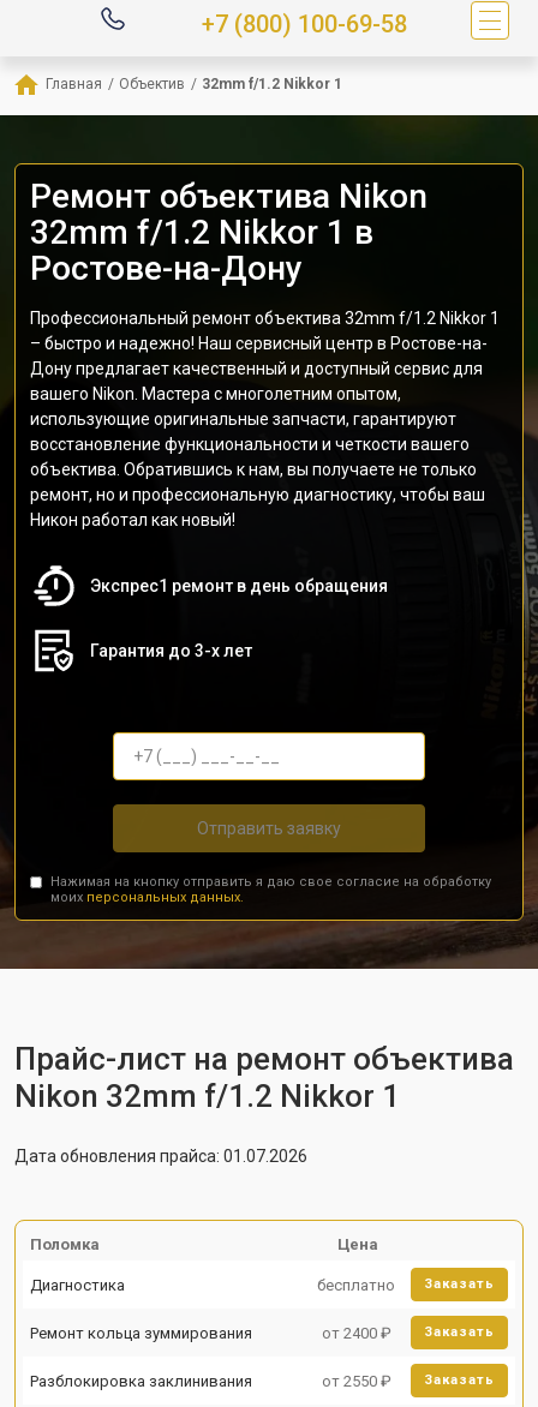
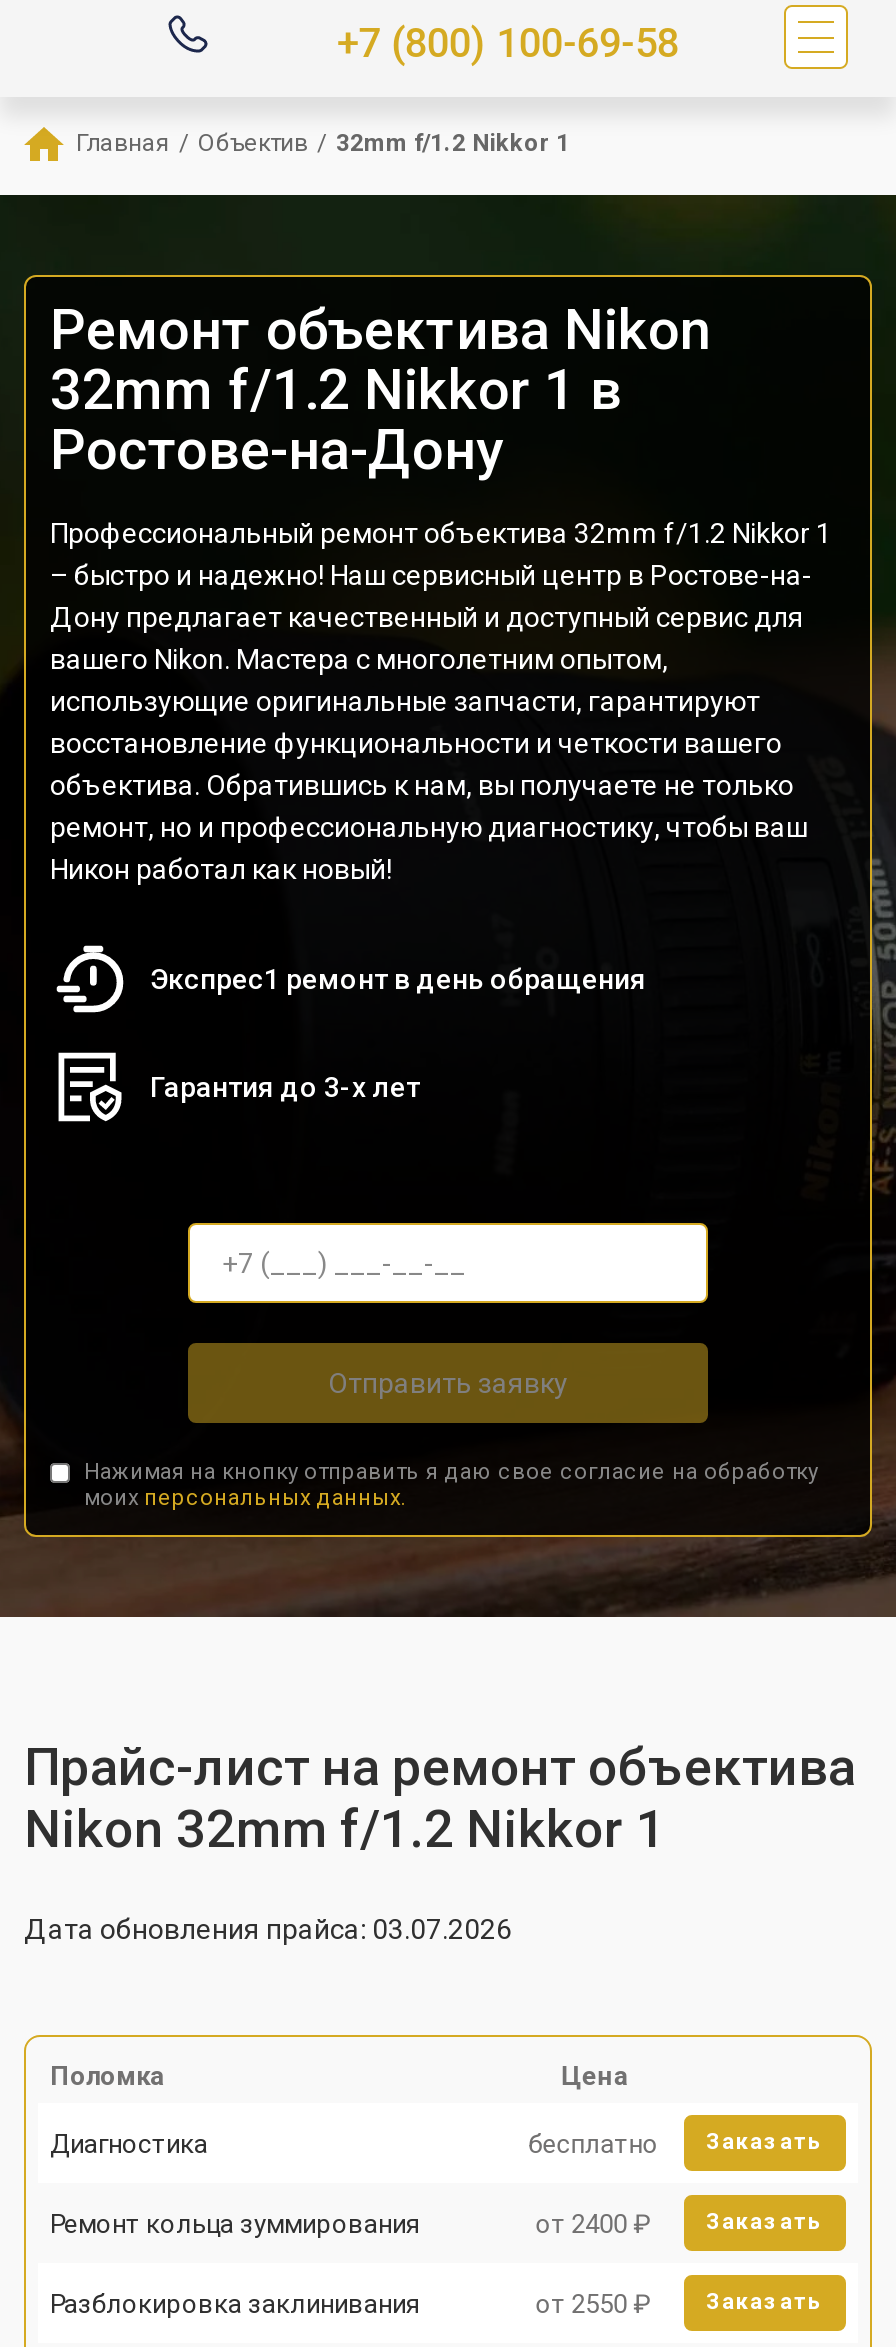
- Дата обновления прайса: 01.07.2026
+ Дата обновления прайса: 03.07.2026
